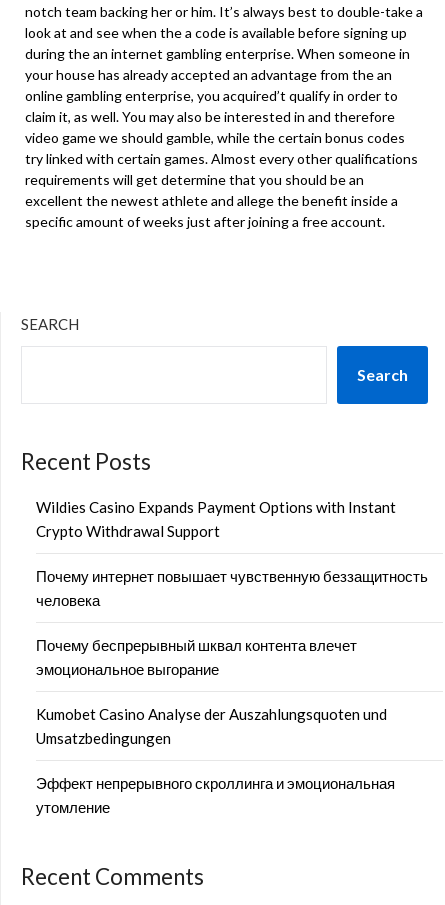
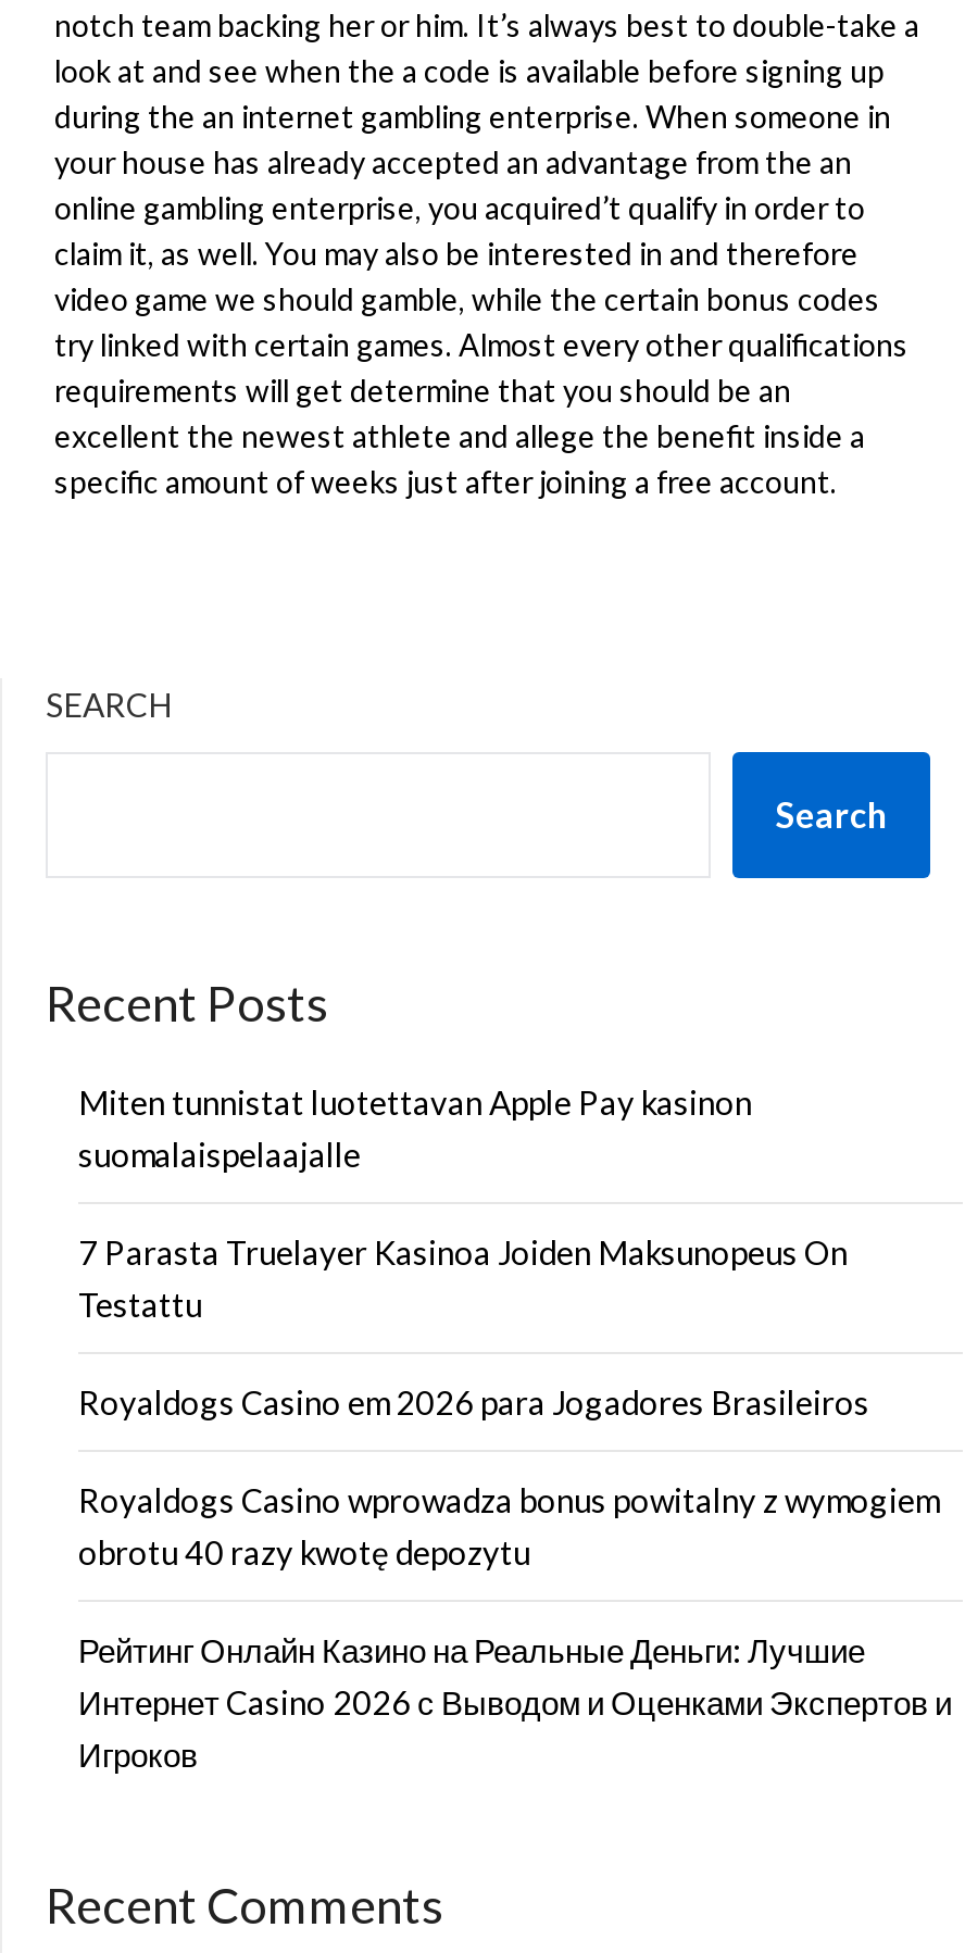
- Wildies Casino Expands Payment Options with Instant
- Crypto Withdrawal Support
+ Miten tunnistat luotettavan Apple Pay kasinon
+ suomalaispelaajalle

- Почему интернет повышает чувственную беззащитность
- человека
+ 7 Parasta Truelayer Kasinoa Joiden Maksunopeus On
+ Testattu

- Почему беспрерывный шквал контента влечет
- эмоциональное выгорание
+ Royaldogs Casino em 2026 para Jogadores Brasileiros

- Kumobet Casino Analyse der Auszahlungsquoten und
- Umsatzbedingungen
+ Royaldogs Casino wprowadza bonus powitalny z wymogiem
+ obrotu 40 razy kwotę depozytu

- Эффект непрерывного скроллинга и эмоциональная
- утомление
+ Рейтинг Онлайн Казино на Реальные Деньги: Лучшие
+ Интернет Casino 2026 с Выводом и Оценками Экспертов и
+ Игроков
